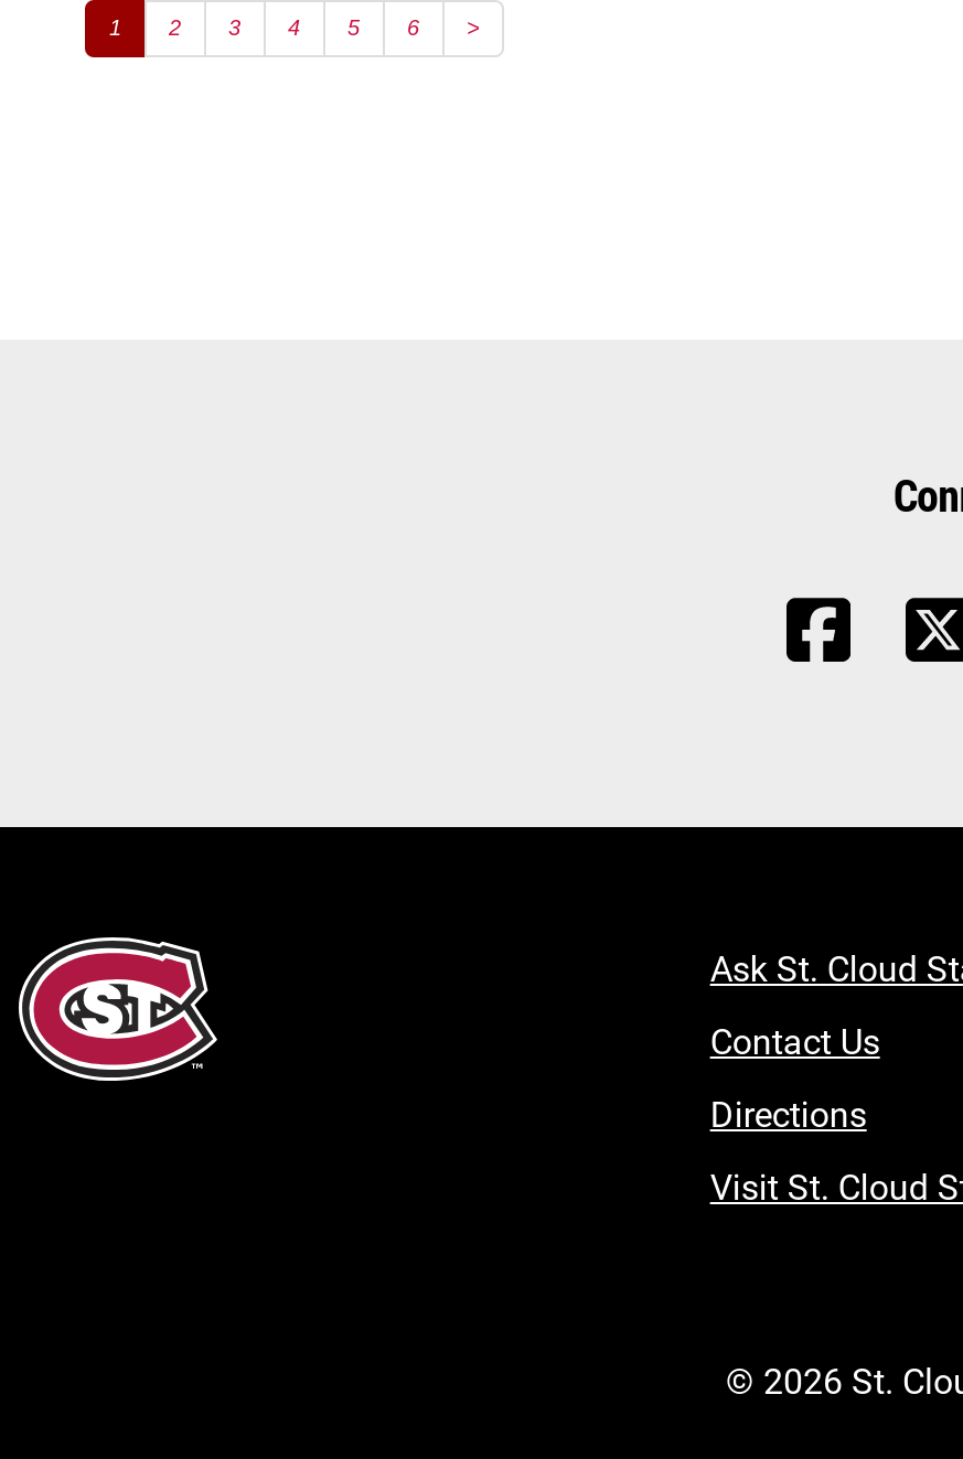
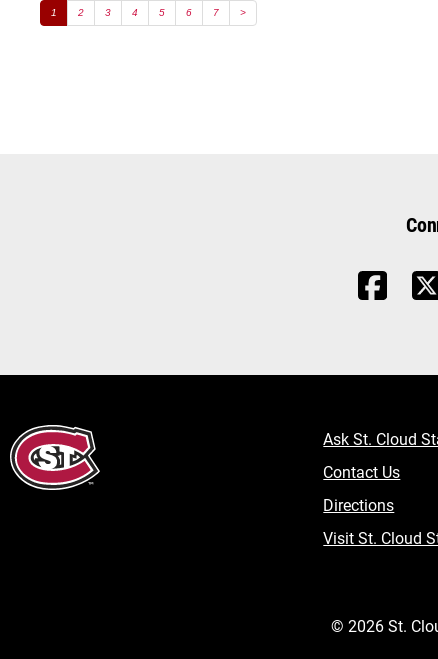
+ 7
